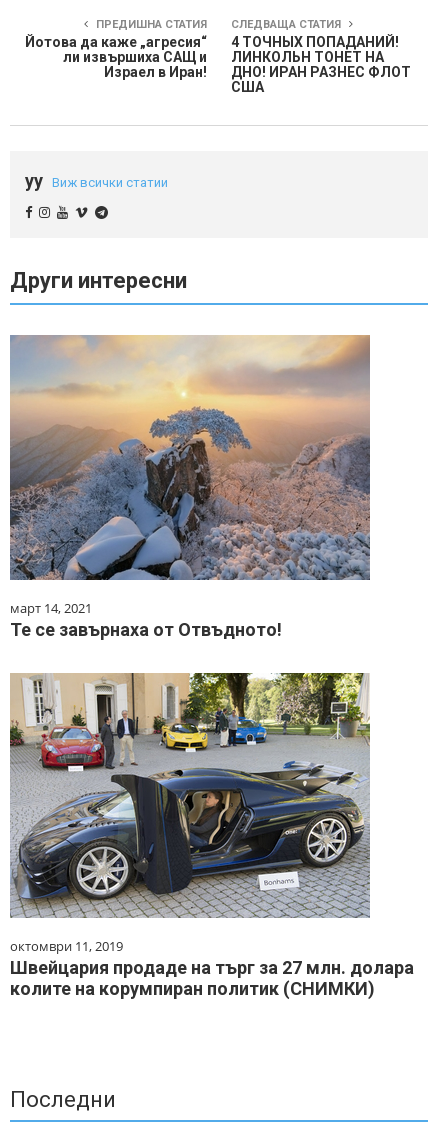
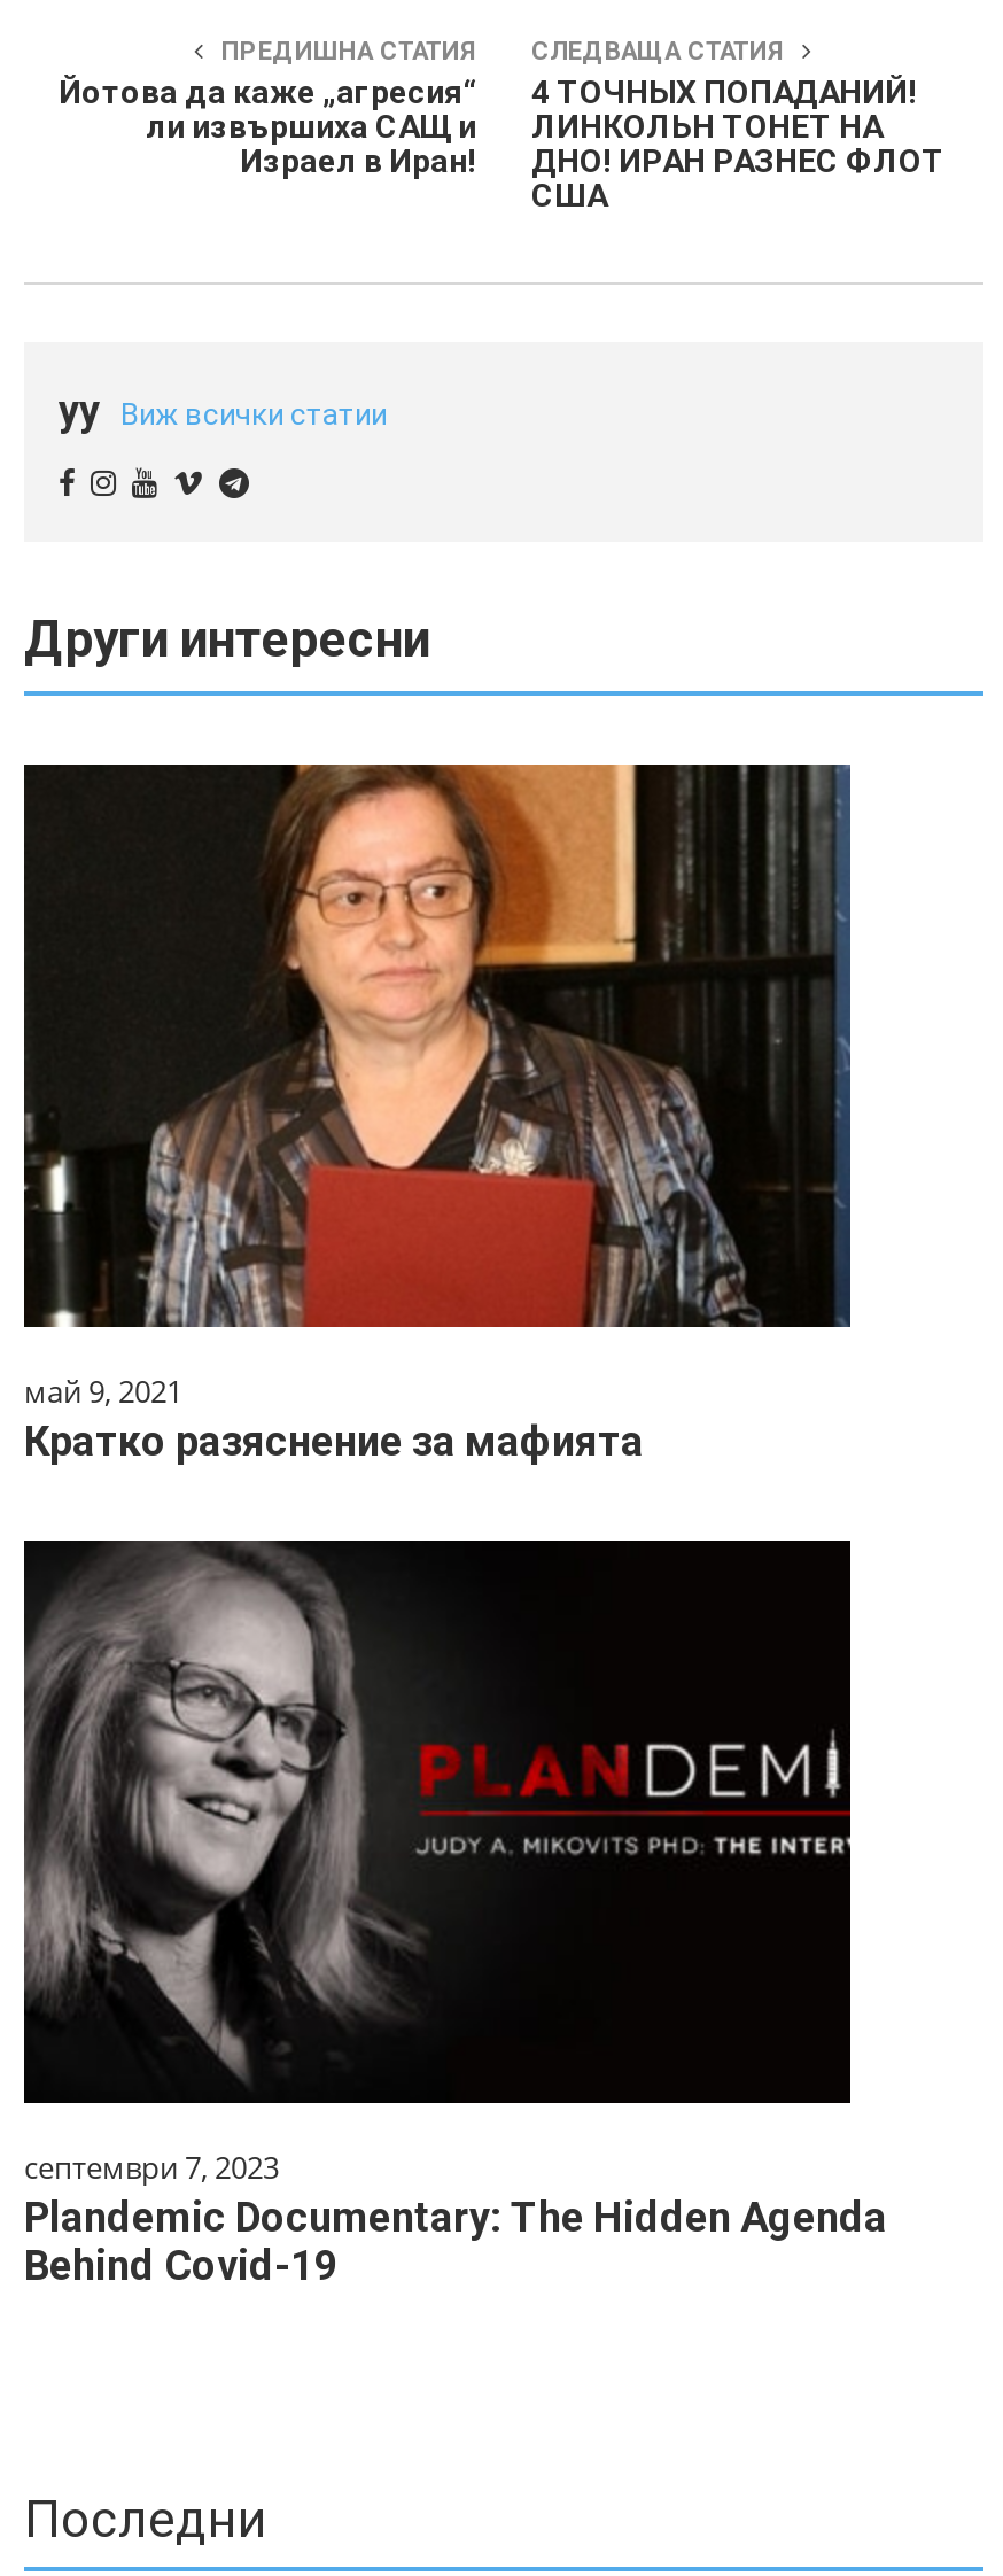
- [image]
- март 14, 2021
- Те се завърнаха от Отвъдното!
+ [image]
+ май 9, 2021
+ Кратко разяснение за мафията

- [image]
- октомври 11, 2019
- Швейцария продаде на търг за 27 млн. долара
- колите на корумпиран политик (СНИМКИ)
+ [image]
+ септември 7, 2023
+ Plandemic Documentary: The Hidden Agenda
+ Behind Covid-19
